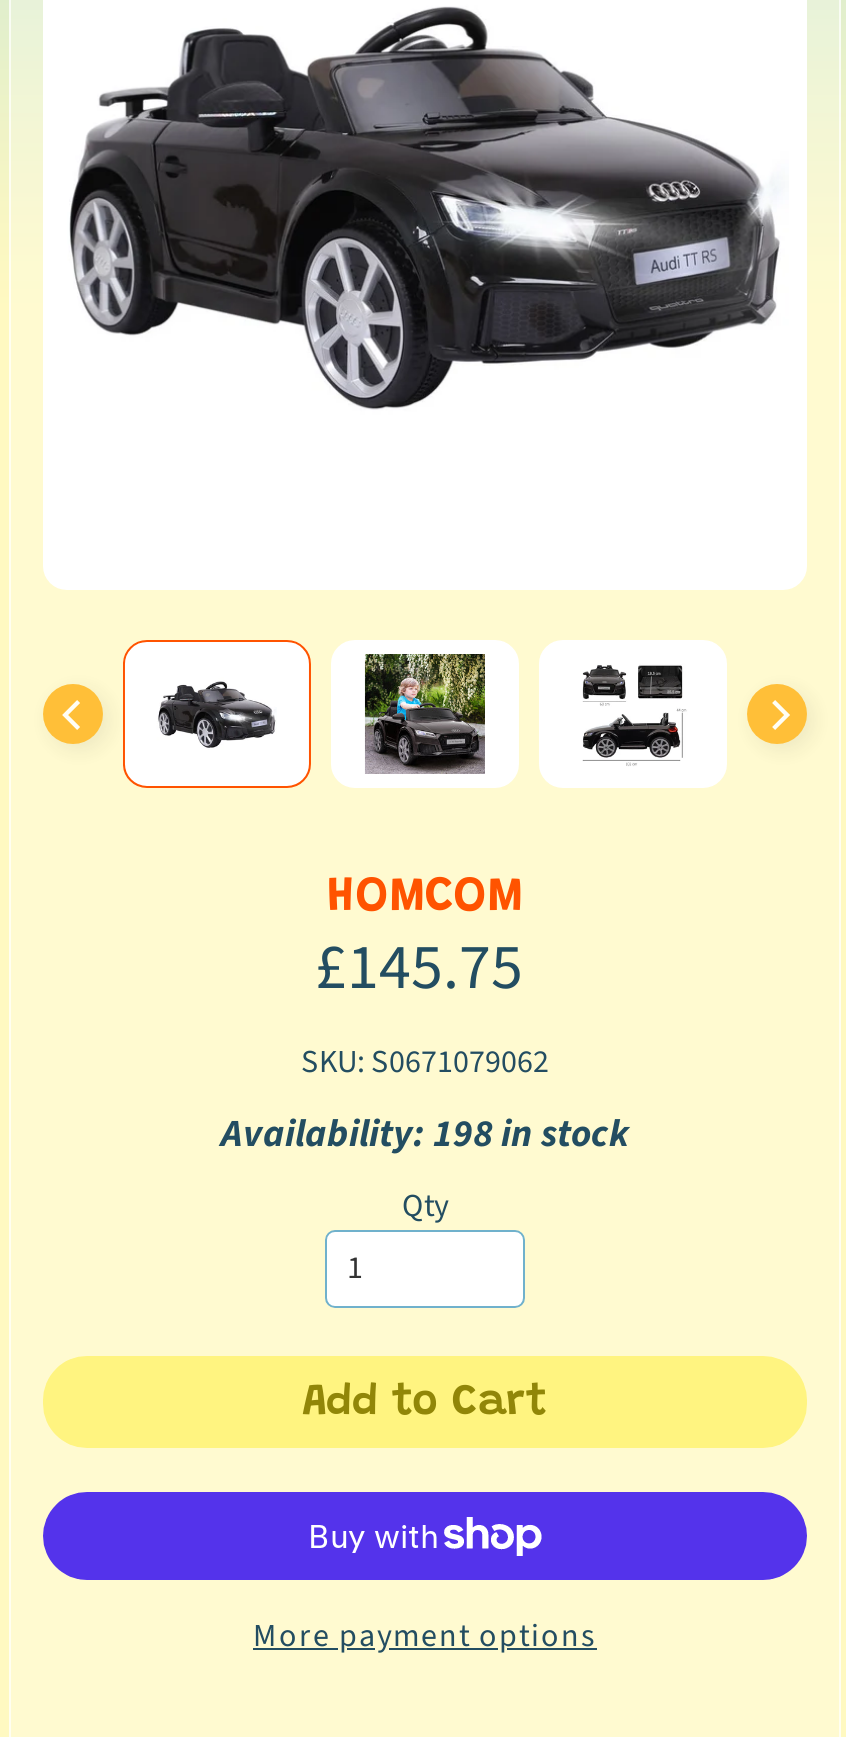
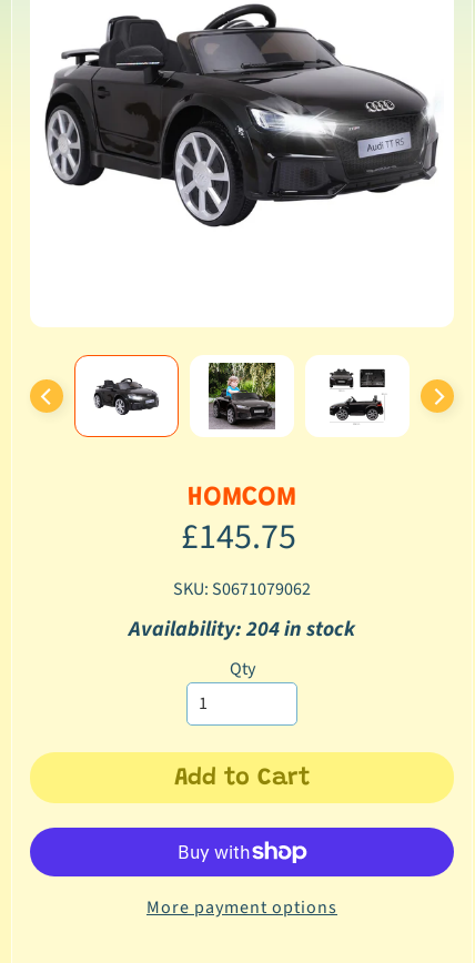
- Availability: 198 in stock
+ Availability: 204 in stock
